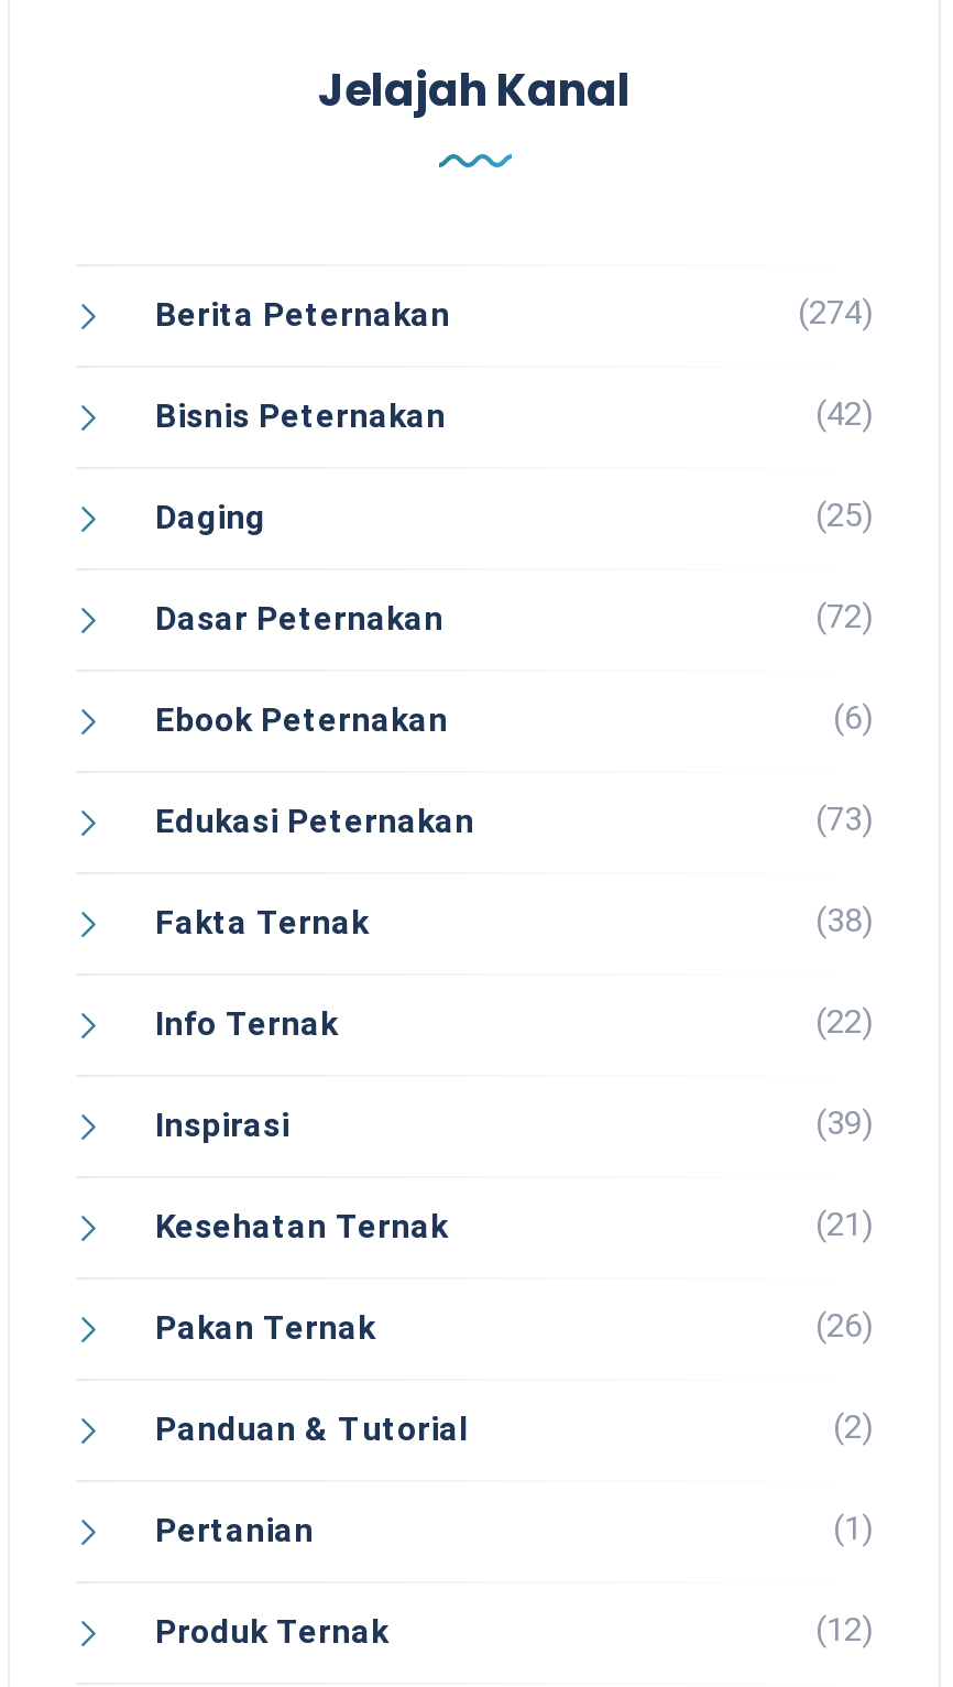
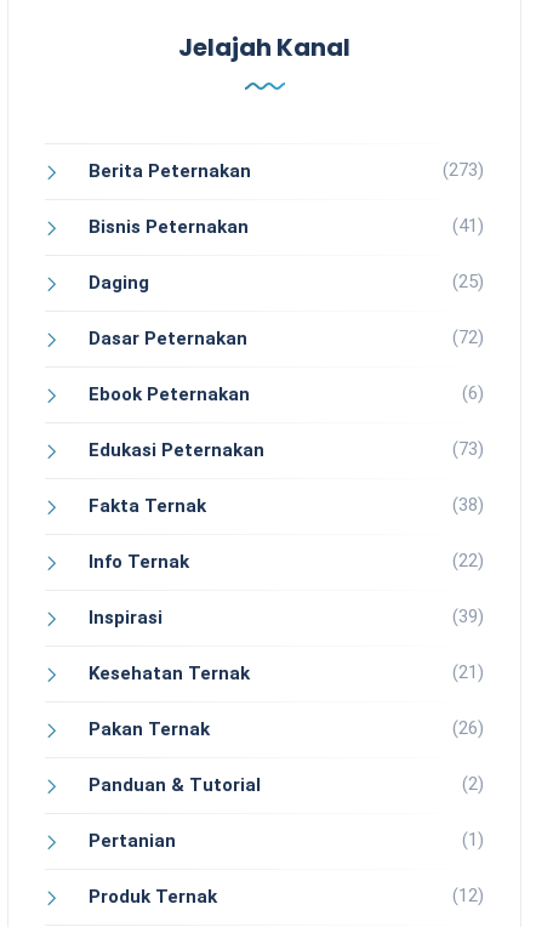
- (274)
+ (273)

- (42)
+ (41)
